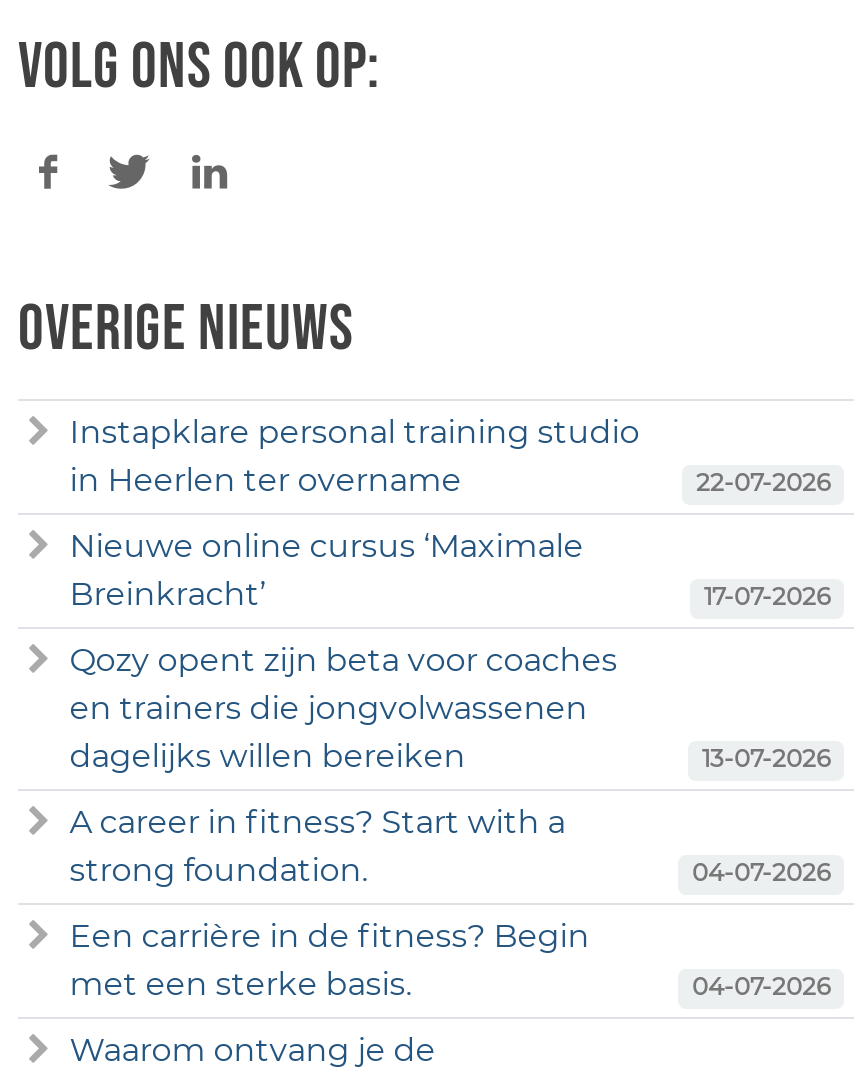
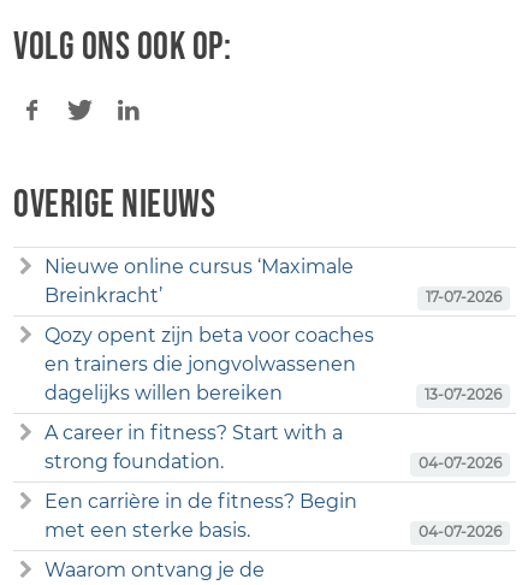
- Instapklare personal training studio
- in Heerlen ter overname
- 22-07-2026
